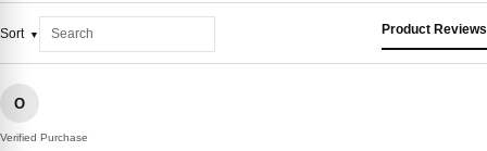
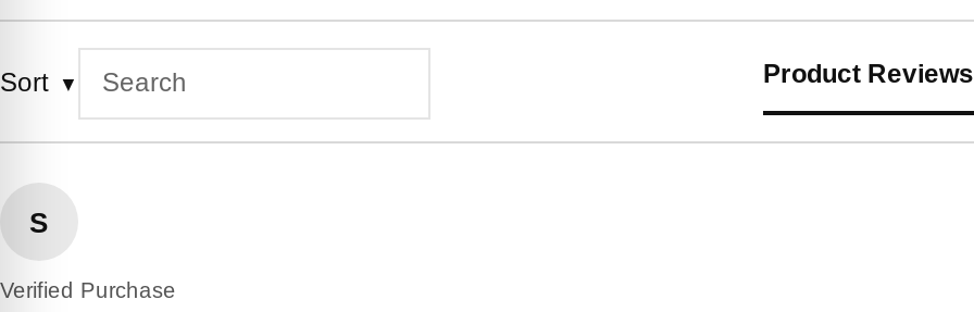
- O
+ S
